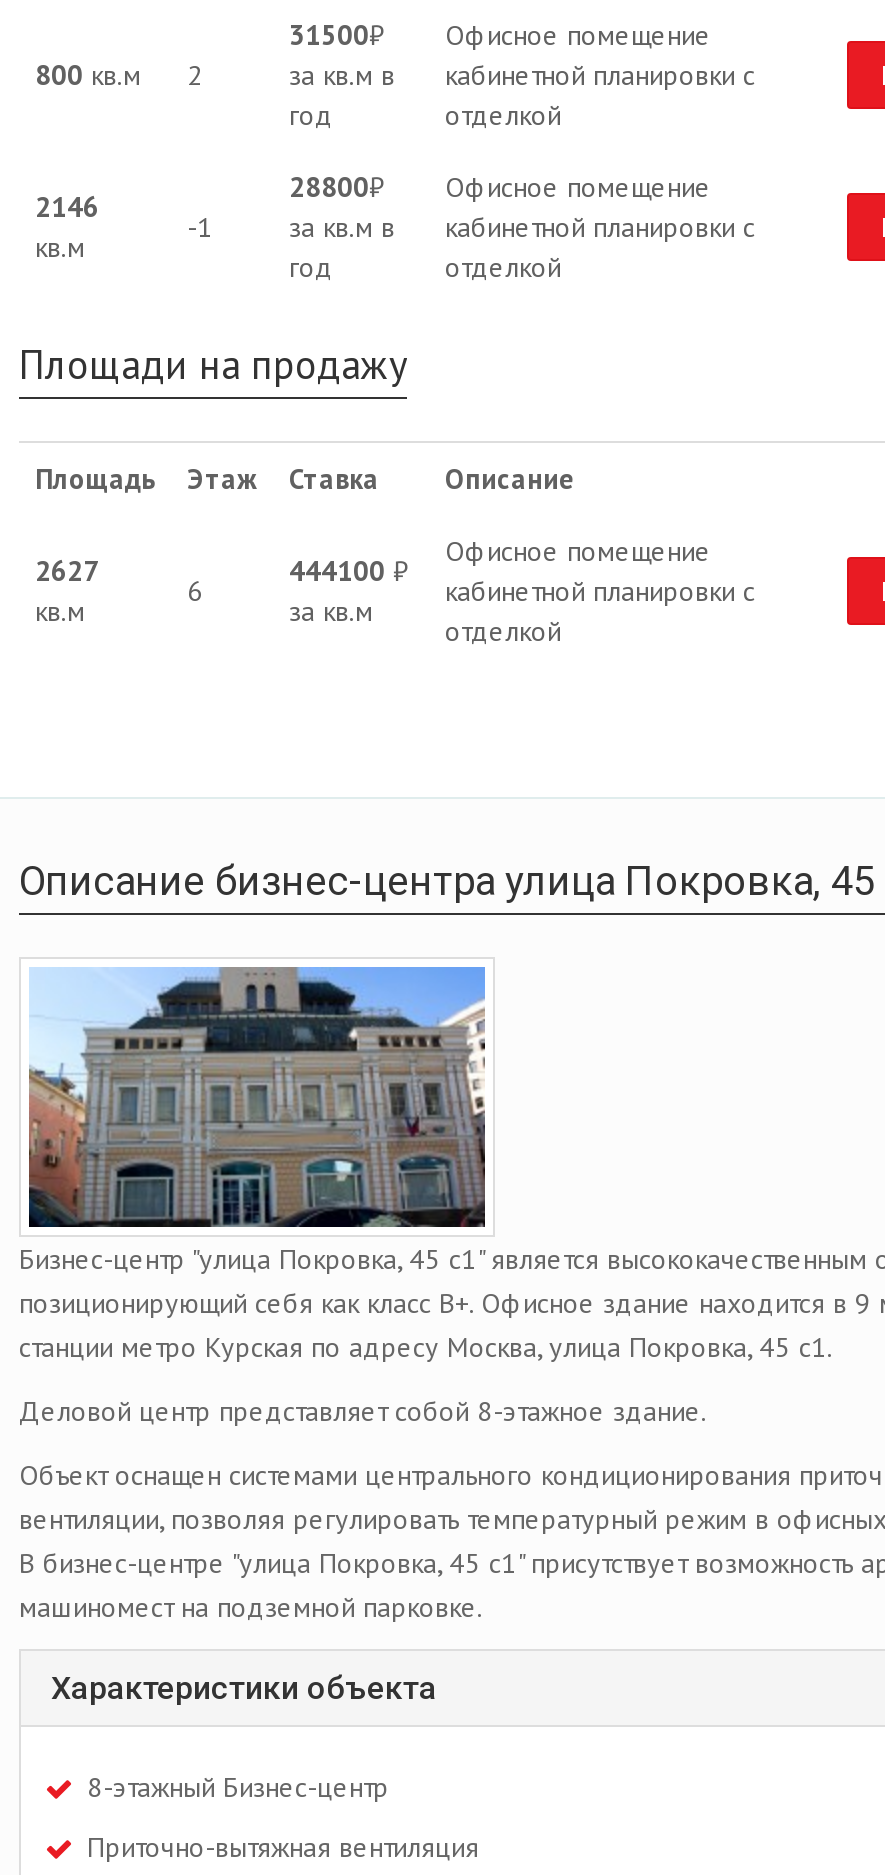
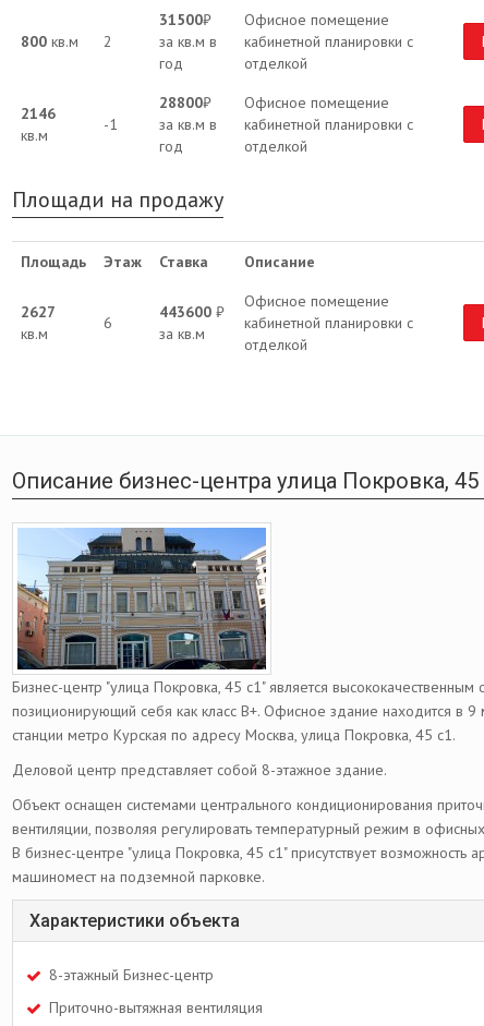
- 444100 ₽
+ 443600 ₽
